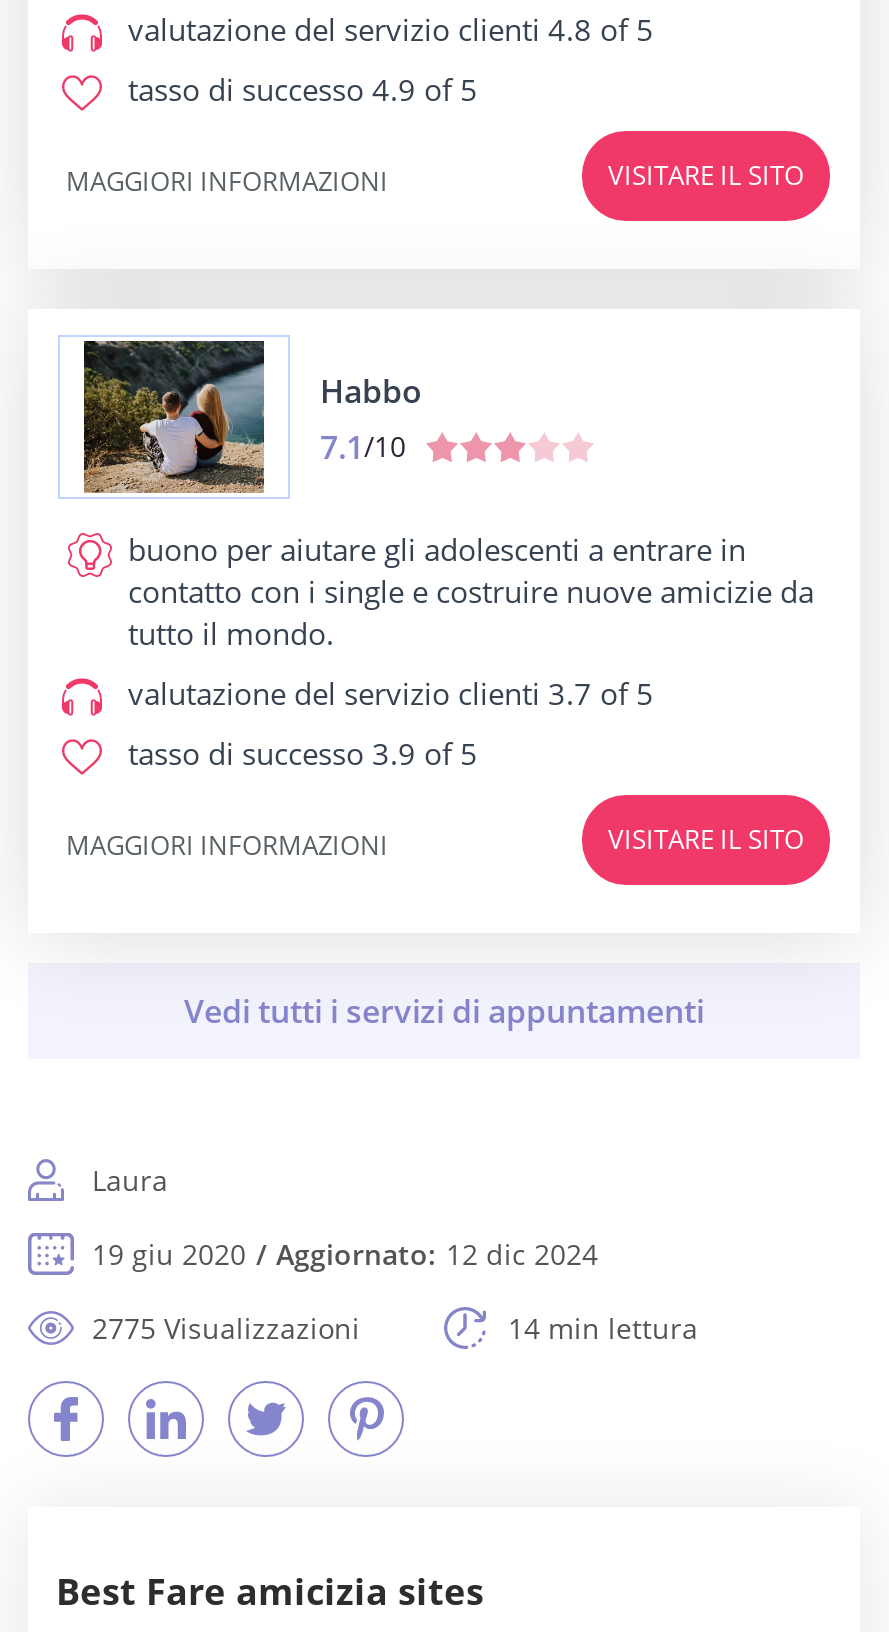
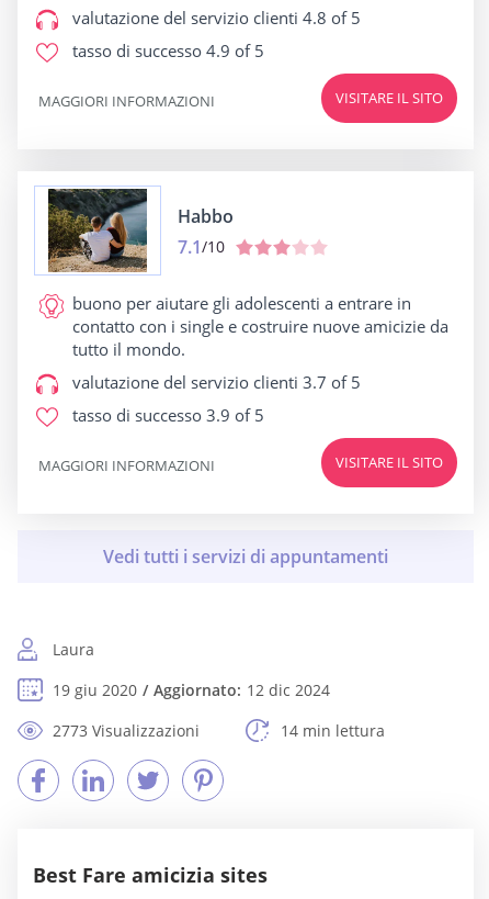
- 2775 Visualizzazioni
+ 2773 Visualizzazioni
